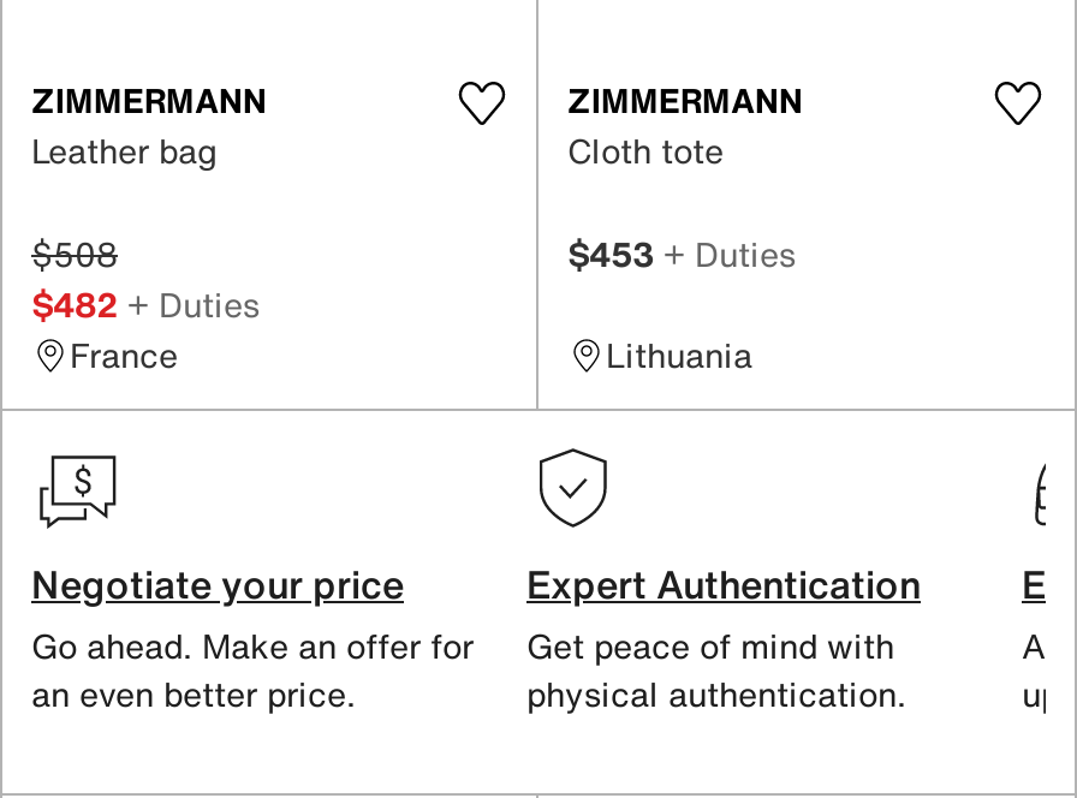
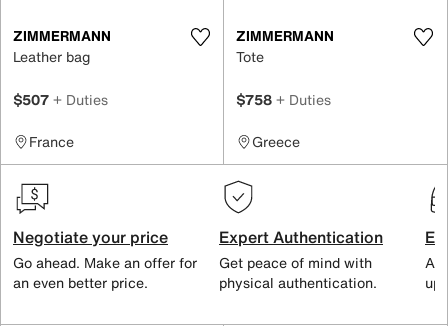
- Cloth tote
+ Tote

- $508
- $482 + Duties
+ $507 + Duties

- $453 + Duties
+ $758 + Duties

- Lithuania
+ Greece
